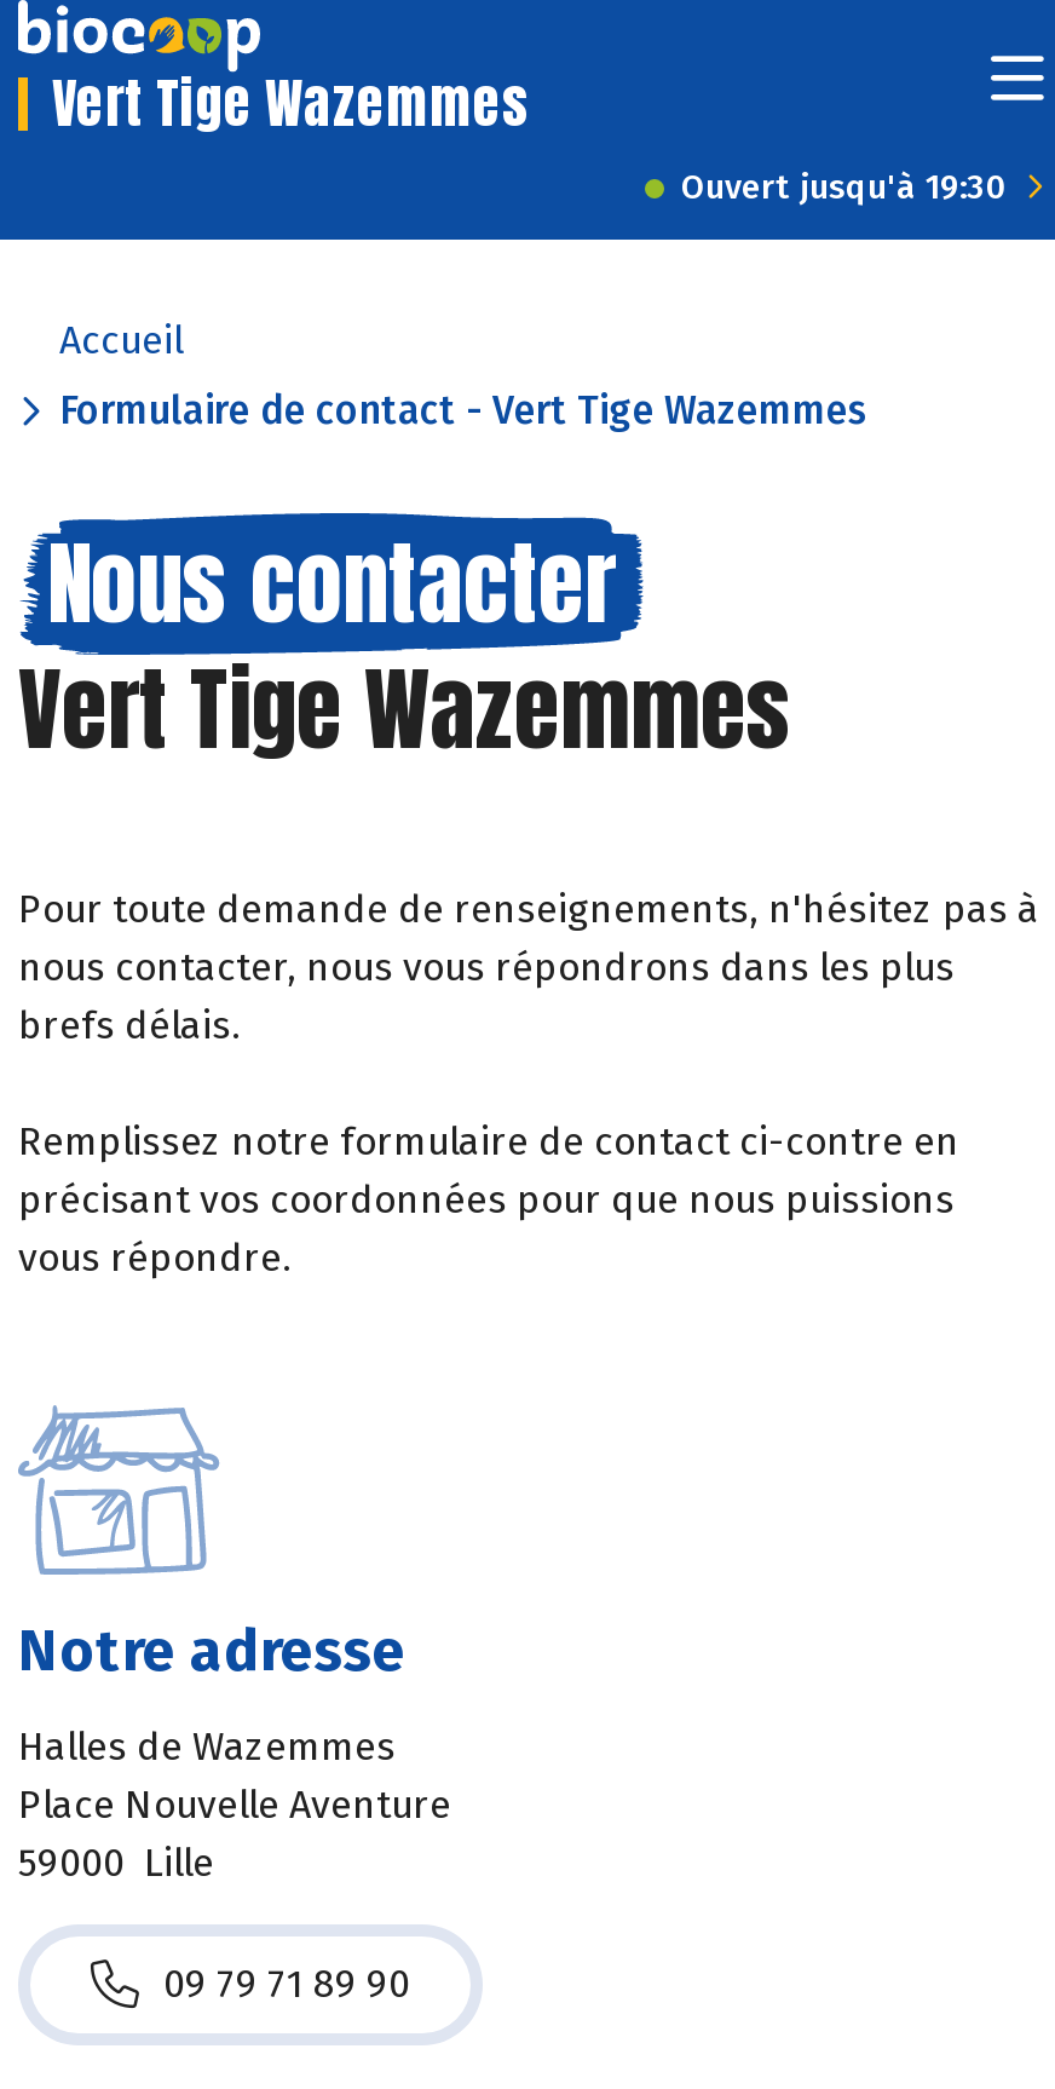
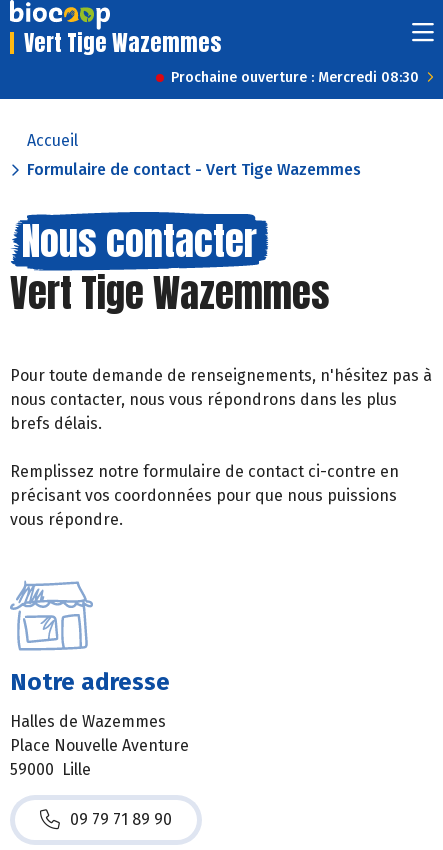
- Ouvert jusqu'à 19:30
+ Prochaine ouverture : Mercredi 08:30
